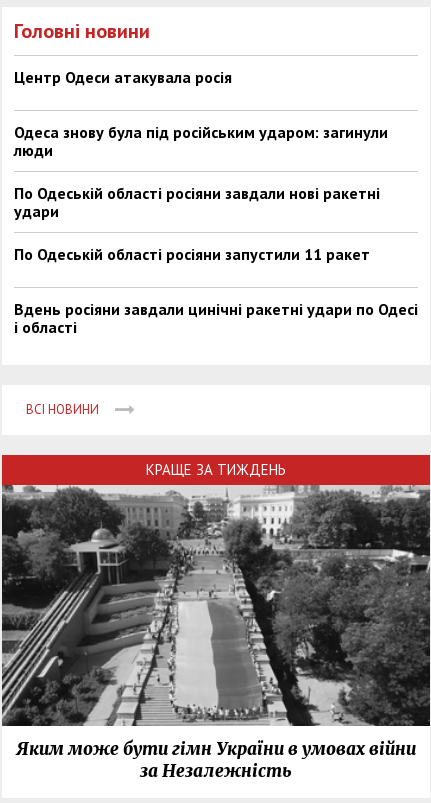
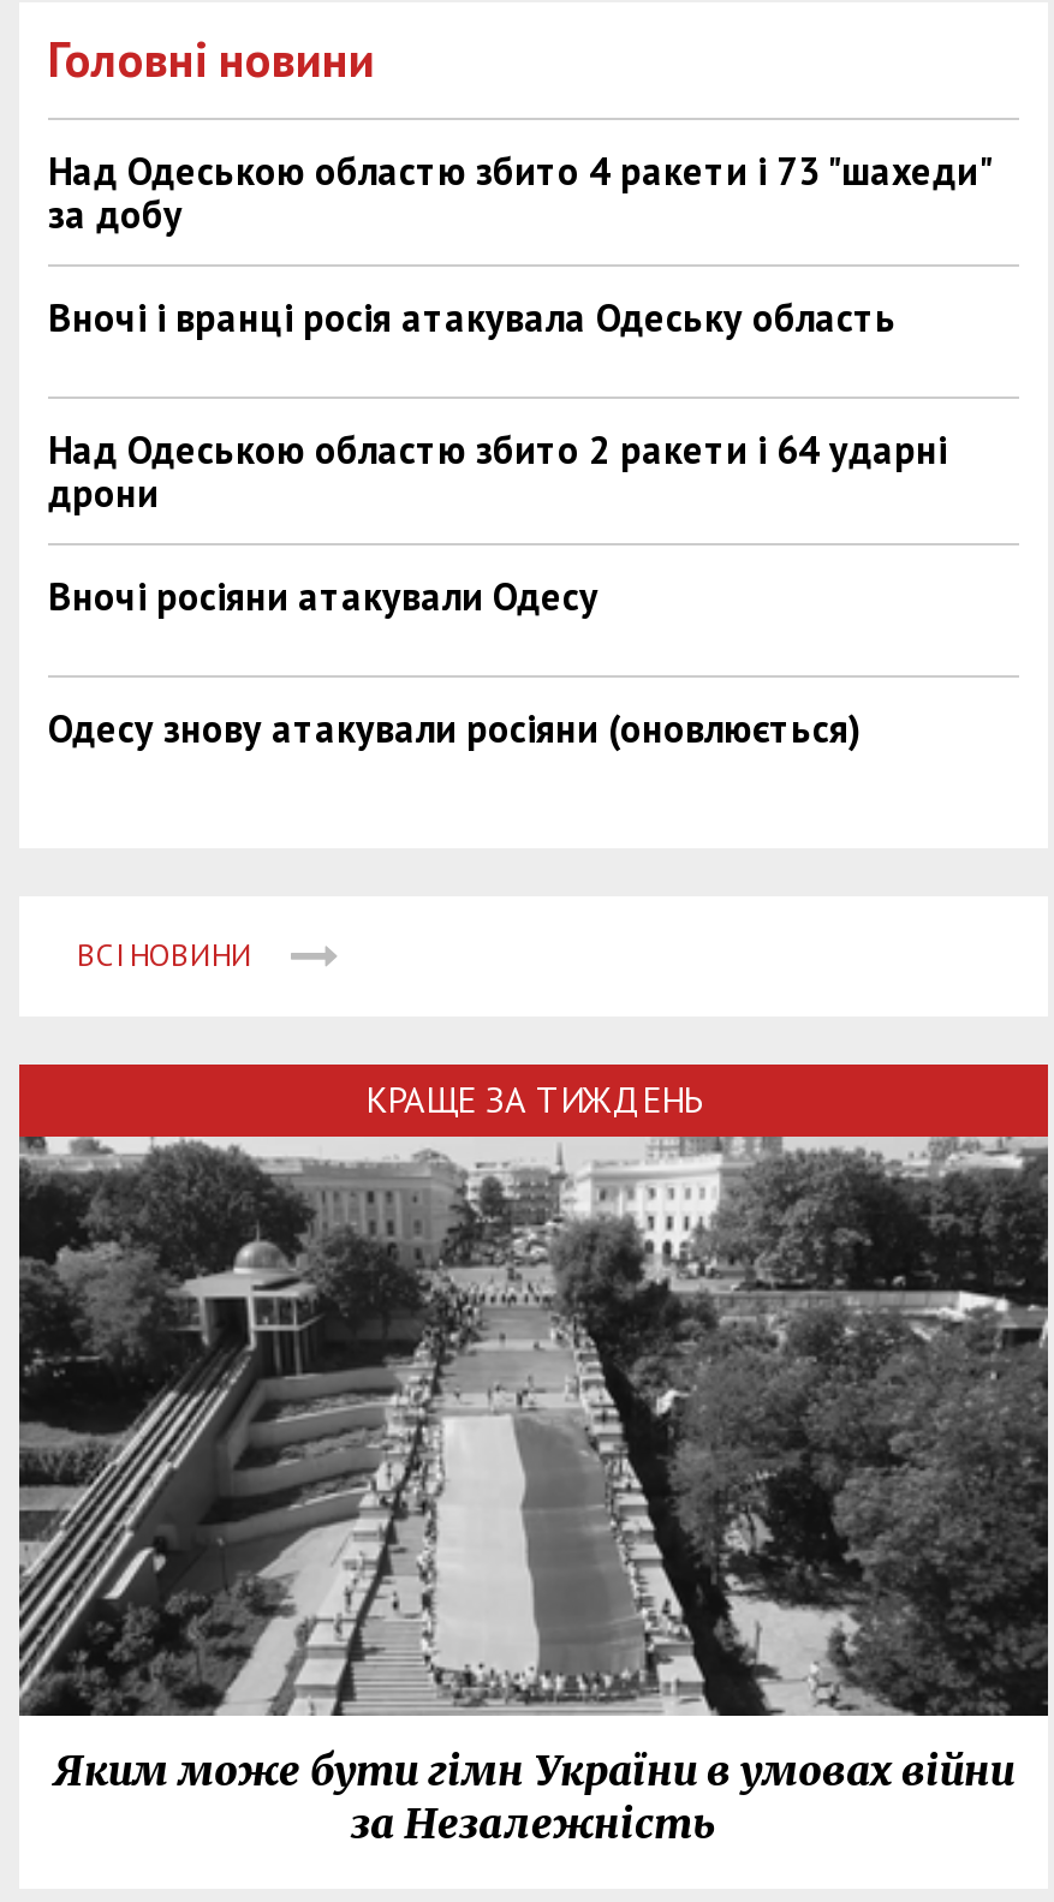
- Центр Одеси атакувала росія
+ Над Одеською областю збито 4 ракети і 73 "шахеди"
+ за добу

- Одеса знову була під російським ударом: загинули
- люди
+ Вночі і вранці росія атакувала Одеську область

- По Одеській області росіяни завдали нові ракетні
- удари
+ Над Одеською областю збито 2 ракети і 64 ударні
+ дрони

- По Одеській області росіяни запустили 11 ракет
+ Вночі росіяни атакували Одесу

- Вдень росіяни завдали цинічні ракетні удари по Одесі
- і області
+ Одесу знову атакували росіяни (оновлюється)
